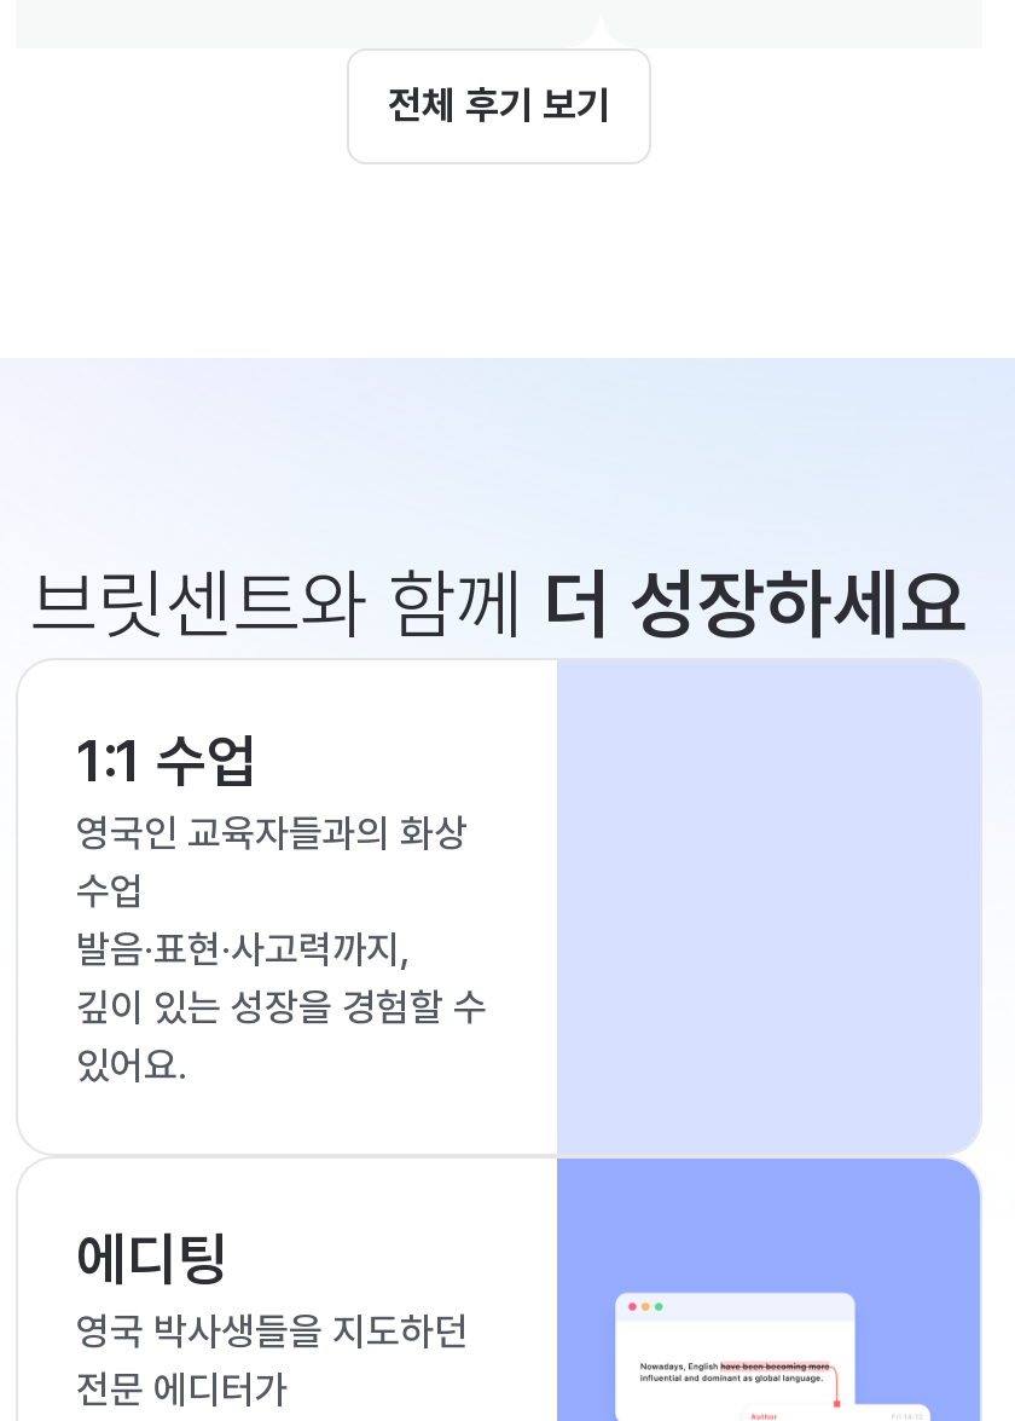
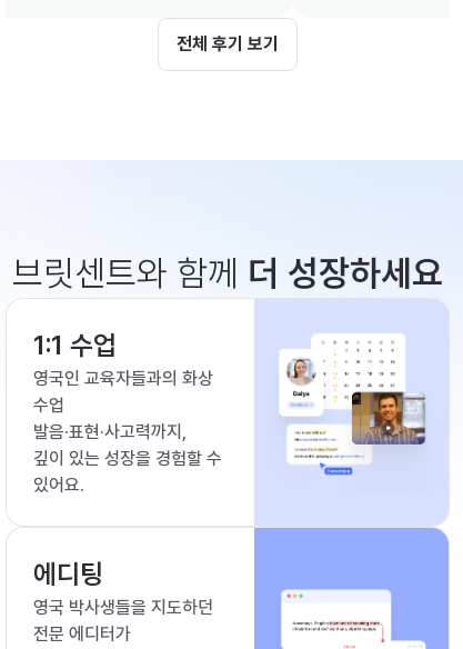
+ [image]
